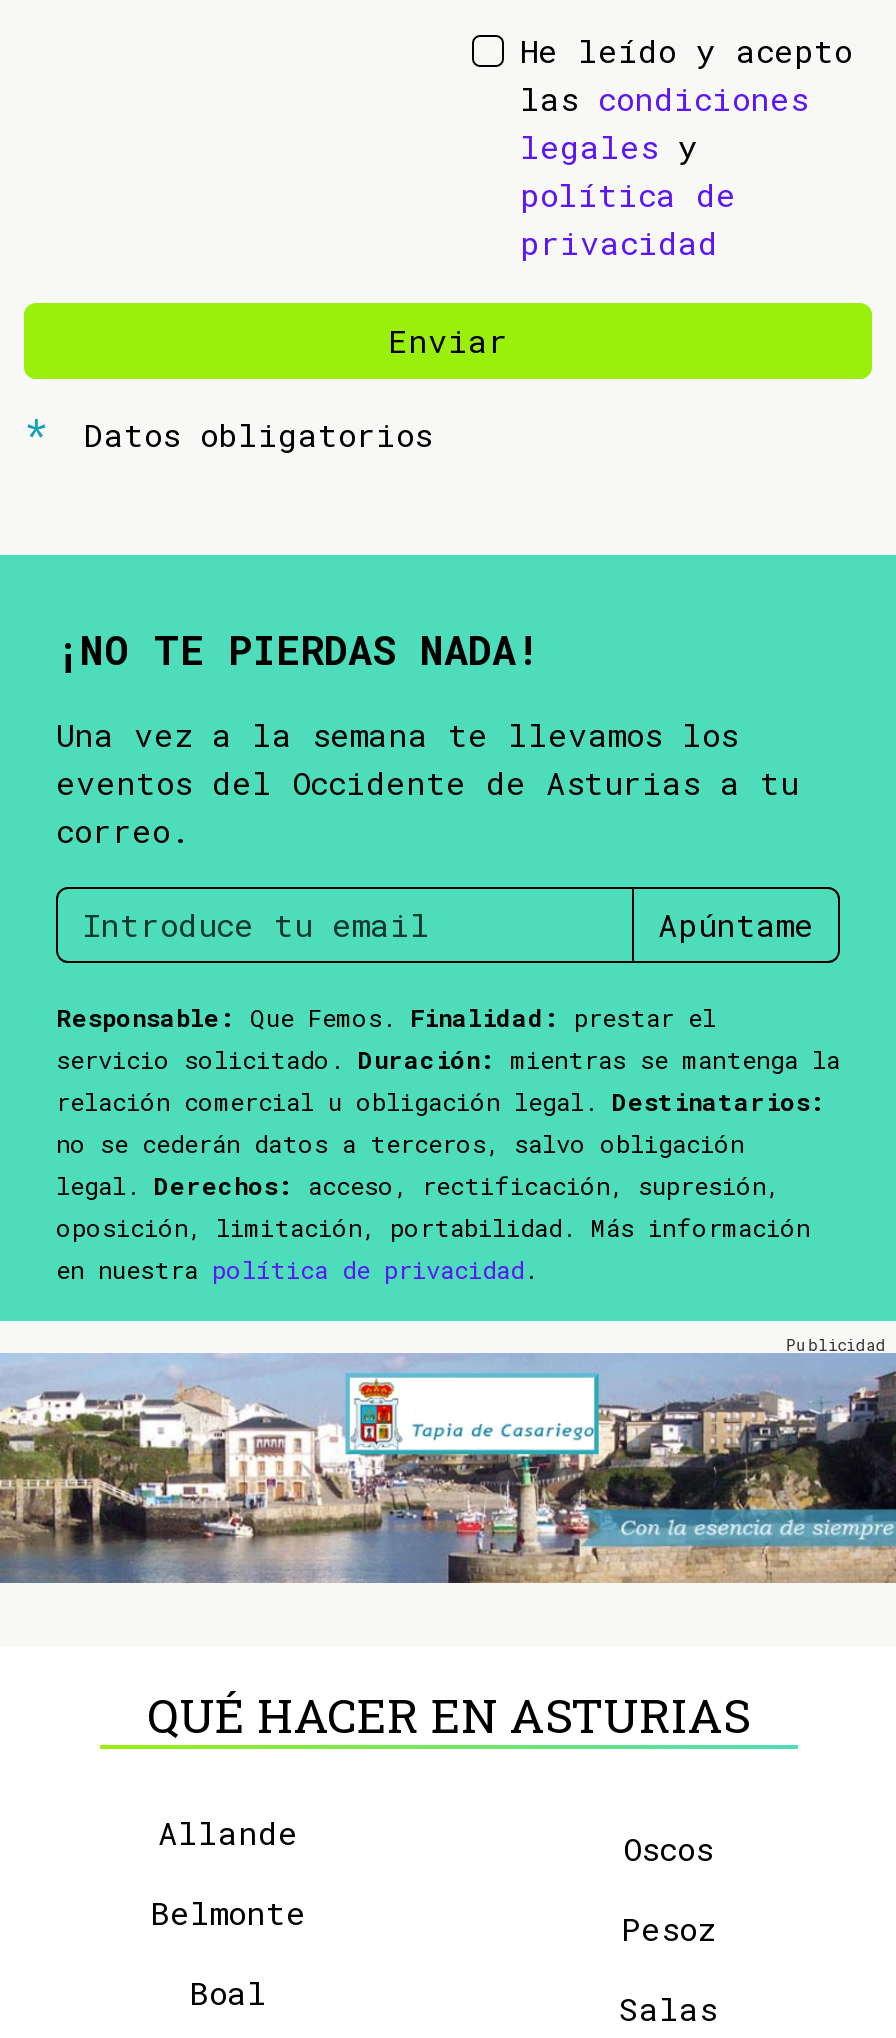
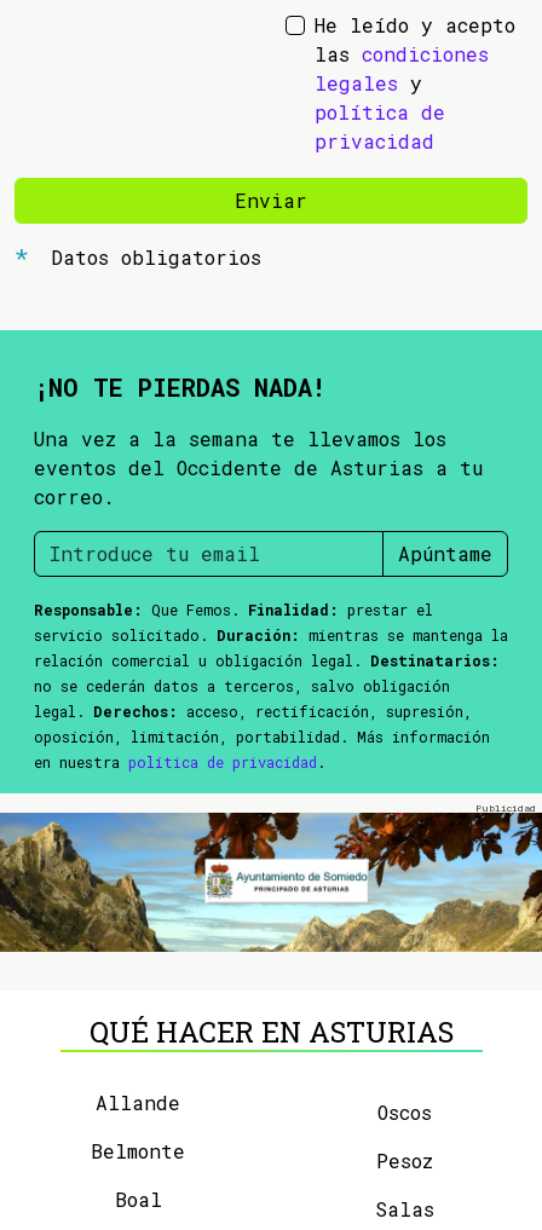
- [image]
+ [image]
